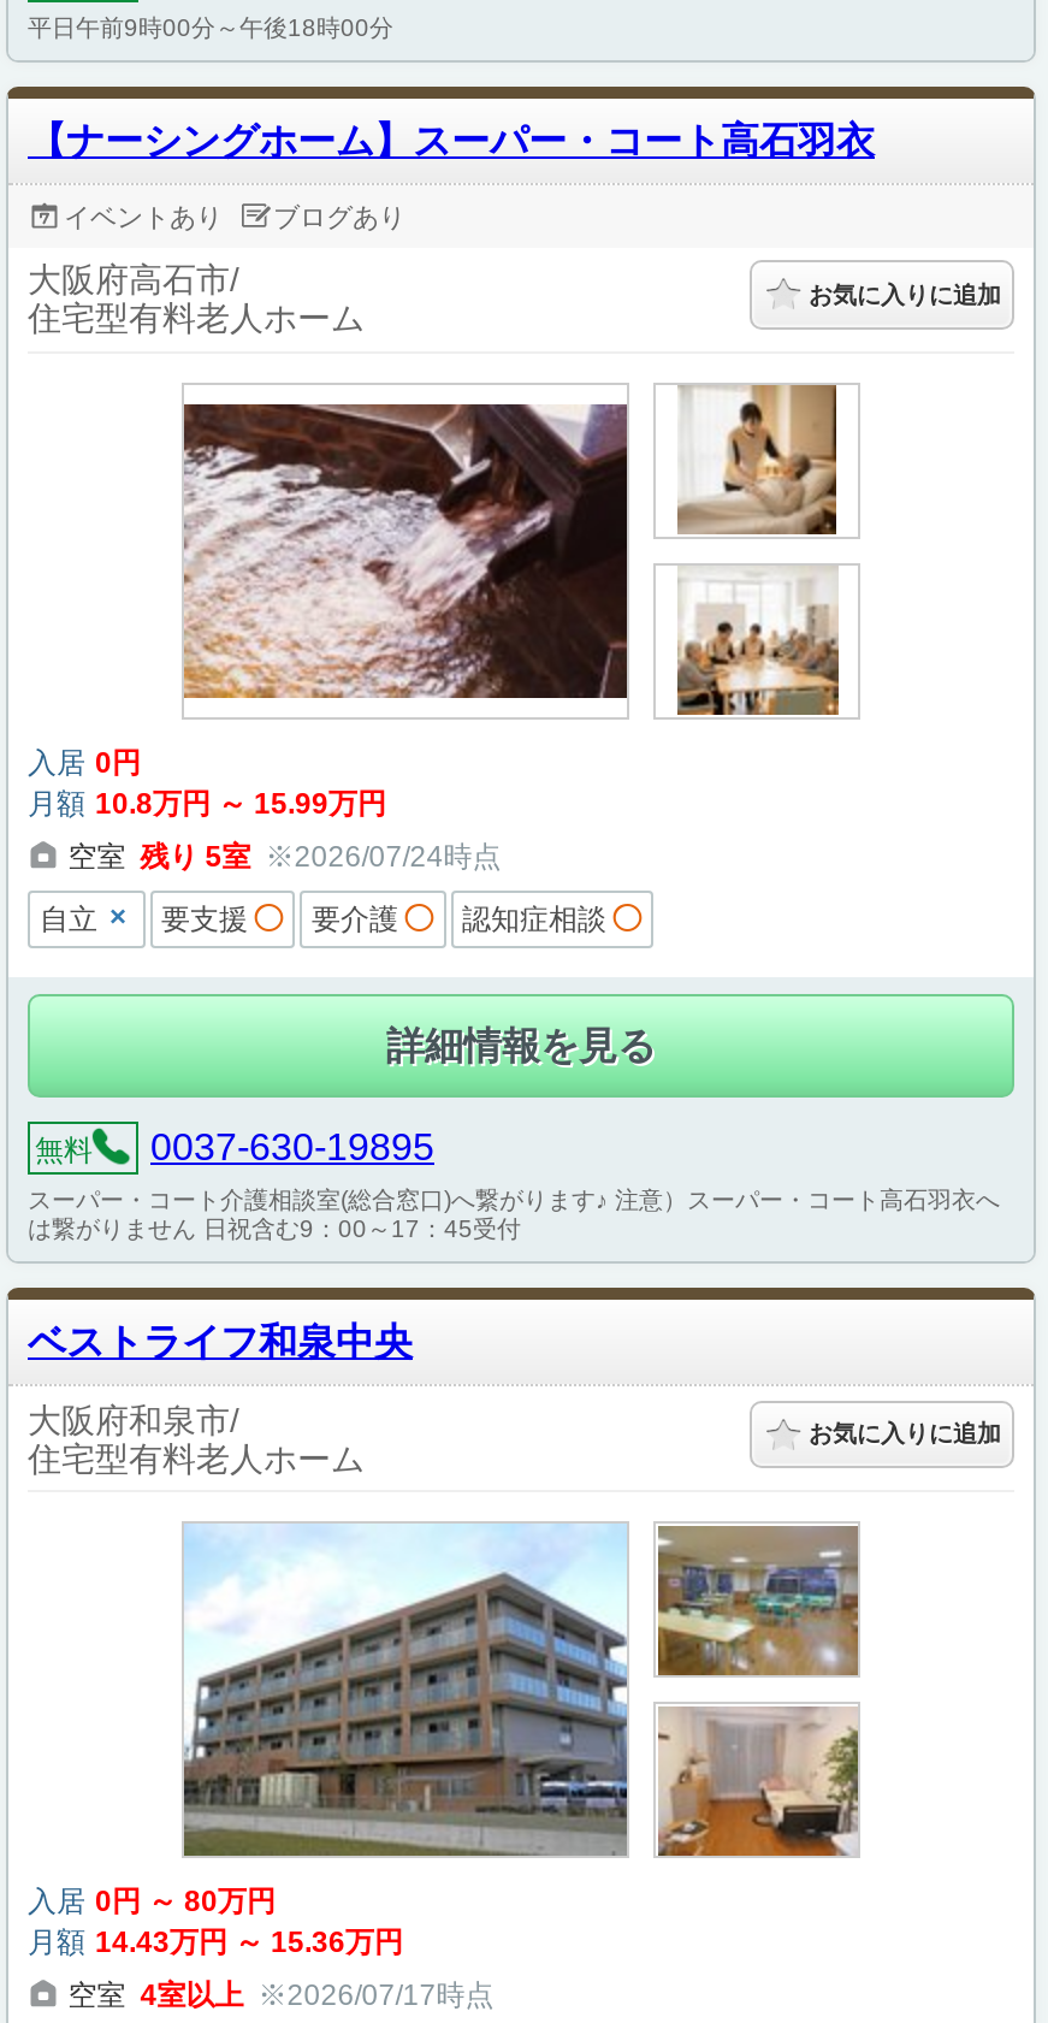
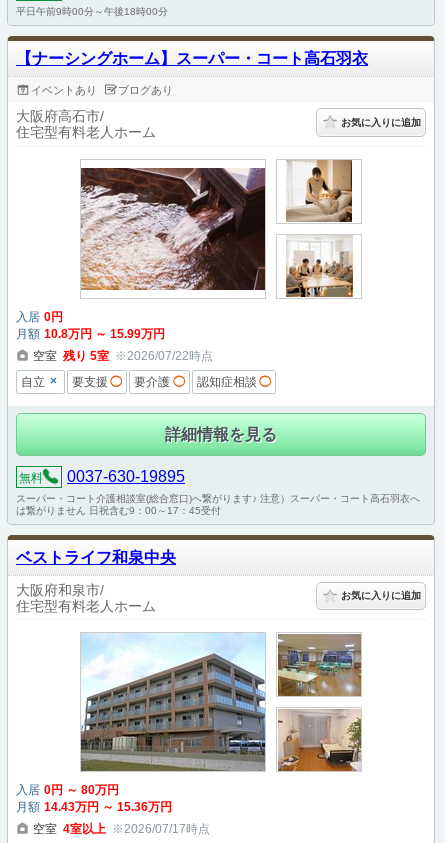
- 空室 残り 5室 ※2026/07/24時点
+ 空室 残り 5室 ※2026/07/22時点
